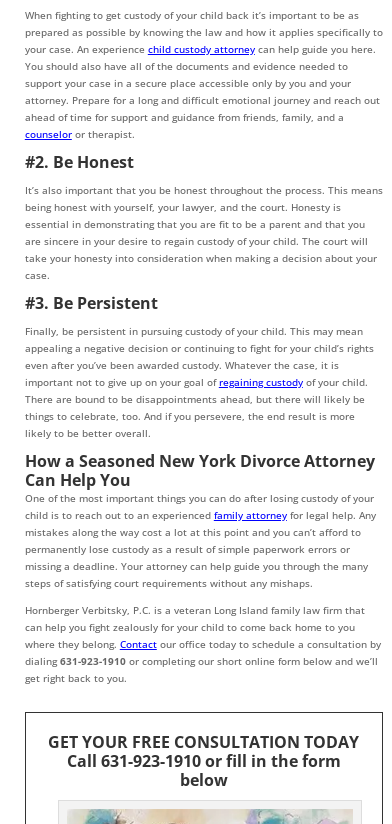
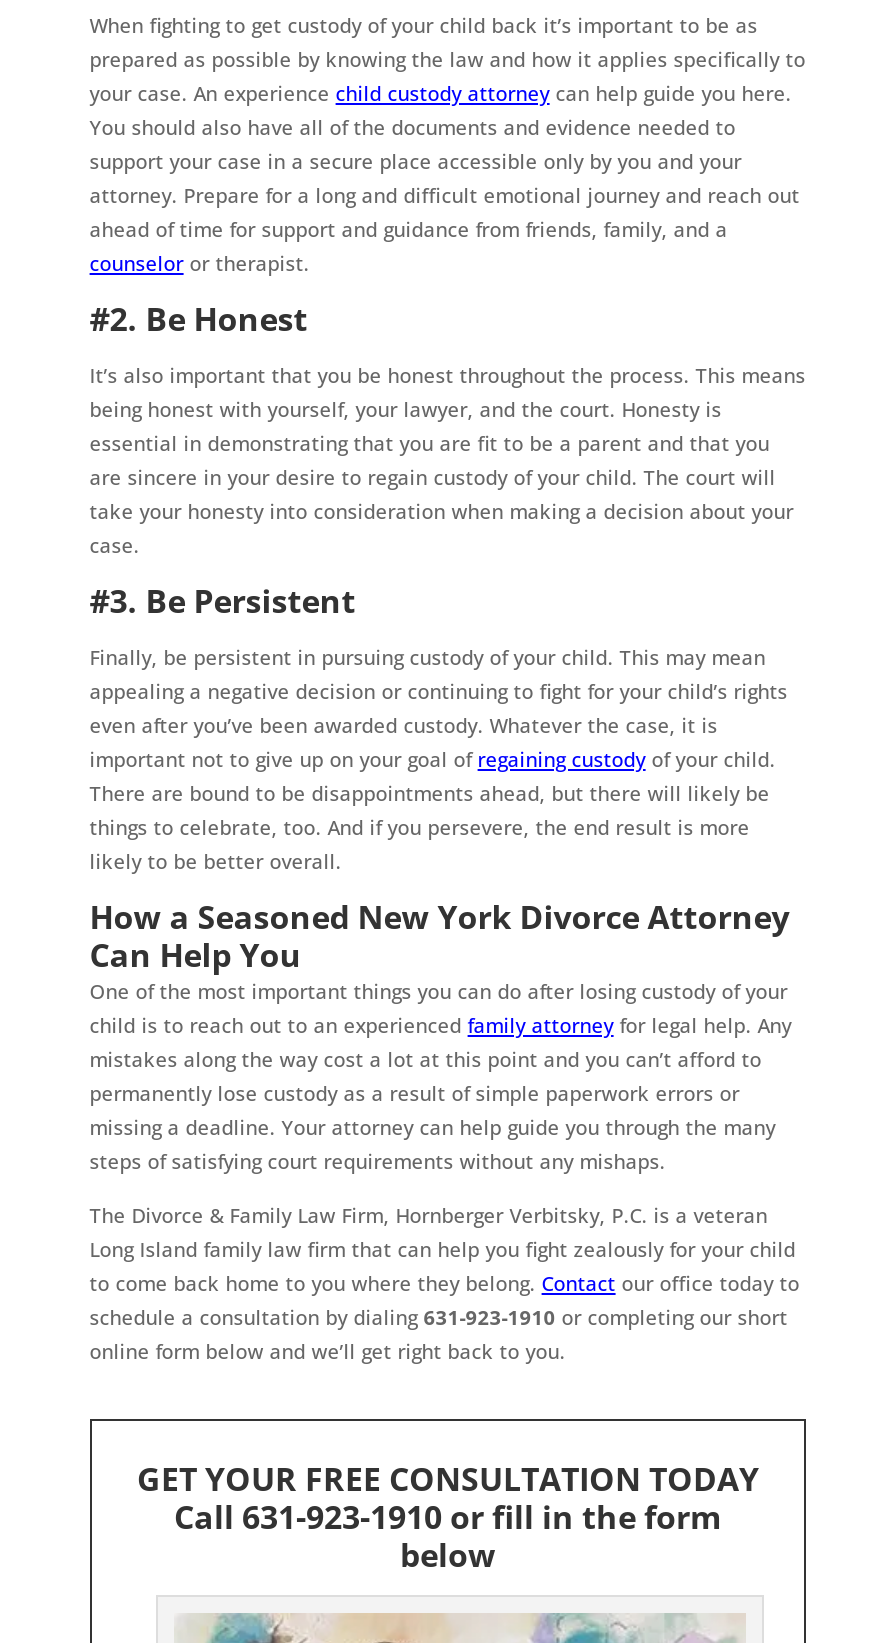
- Hornberger Verbitsky, P.C. is a veteran Long Island family law firm that
- can help you fight zealously for your child to come back home to you
- where they belong. Contact our office today to schedule a consultation by
- dialing 631-923-1910 or completing our short online form below and we’ll
- get right back to you.
+ The Divorce & Family Law Firm, Hornberger Verbitsky, P.C. is a veteran
+ Long Island family law firm that can help you fight zealously for your child
+ to come back home to you where they belong. Contact our office today to
+ schedule a consultation by dialing 631-923-1910 or completing our short
+ online form below and we’ll get right back to you.
